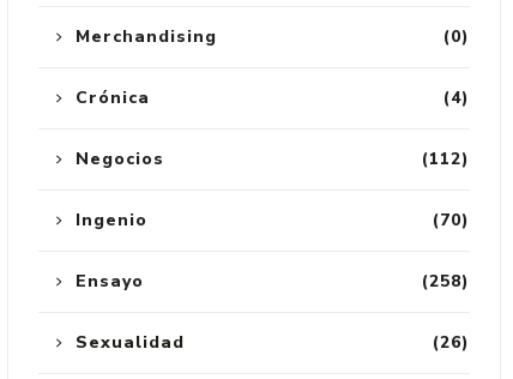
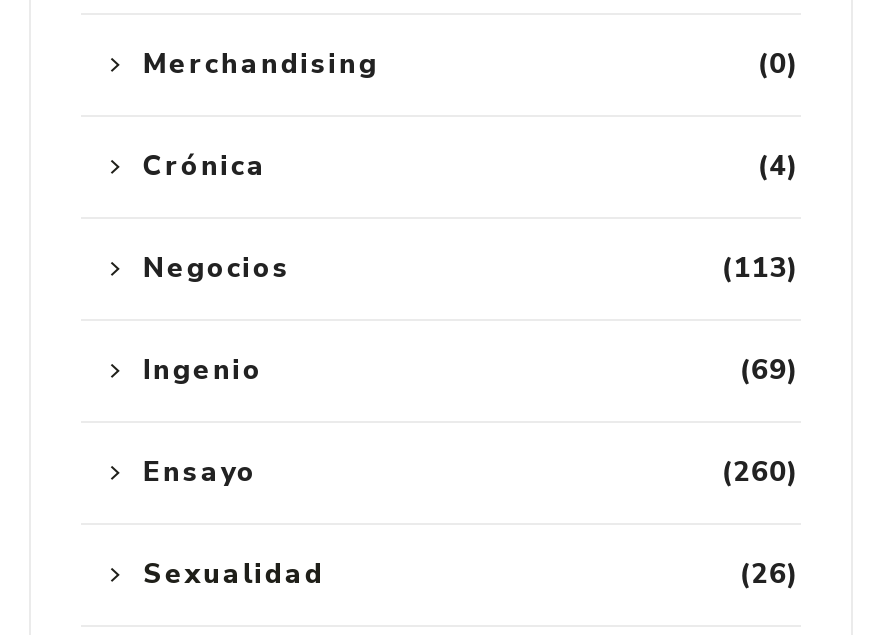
- (112)
+ (113)

- (70)
+ (69)

- (258)
+ (260)
